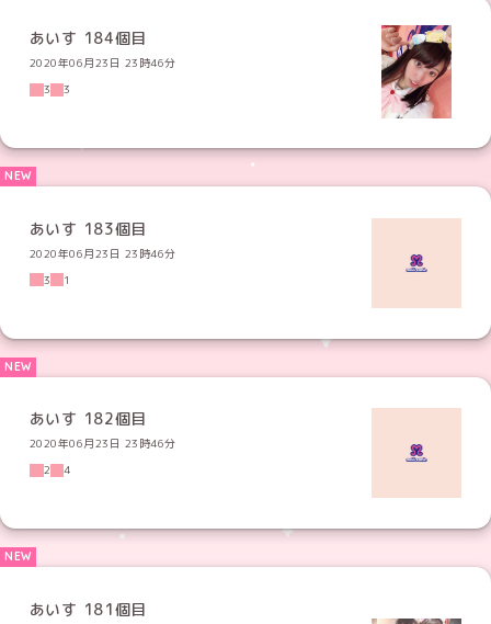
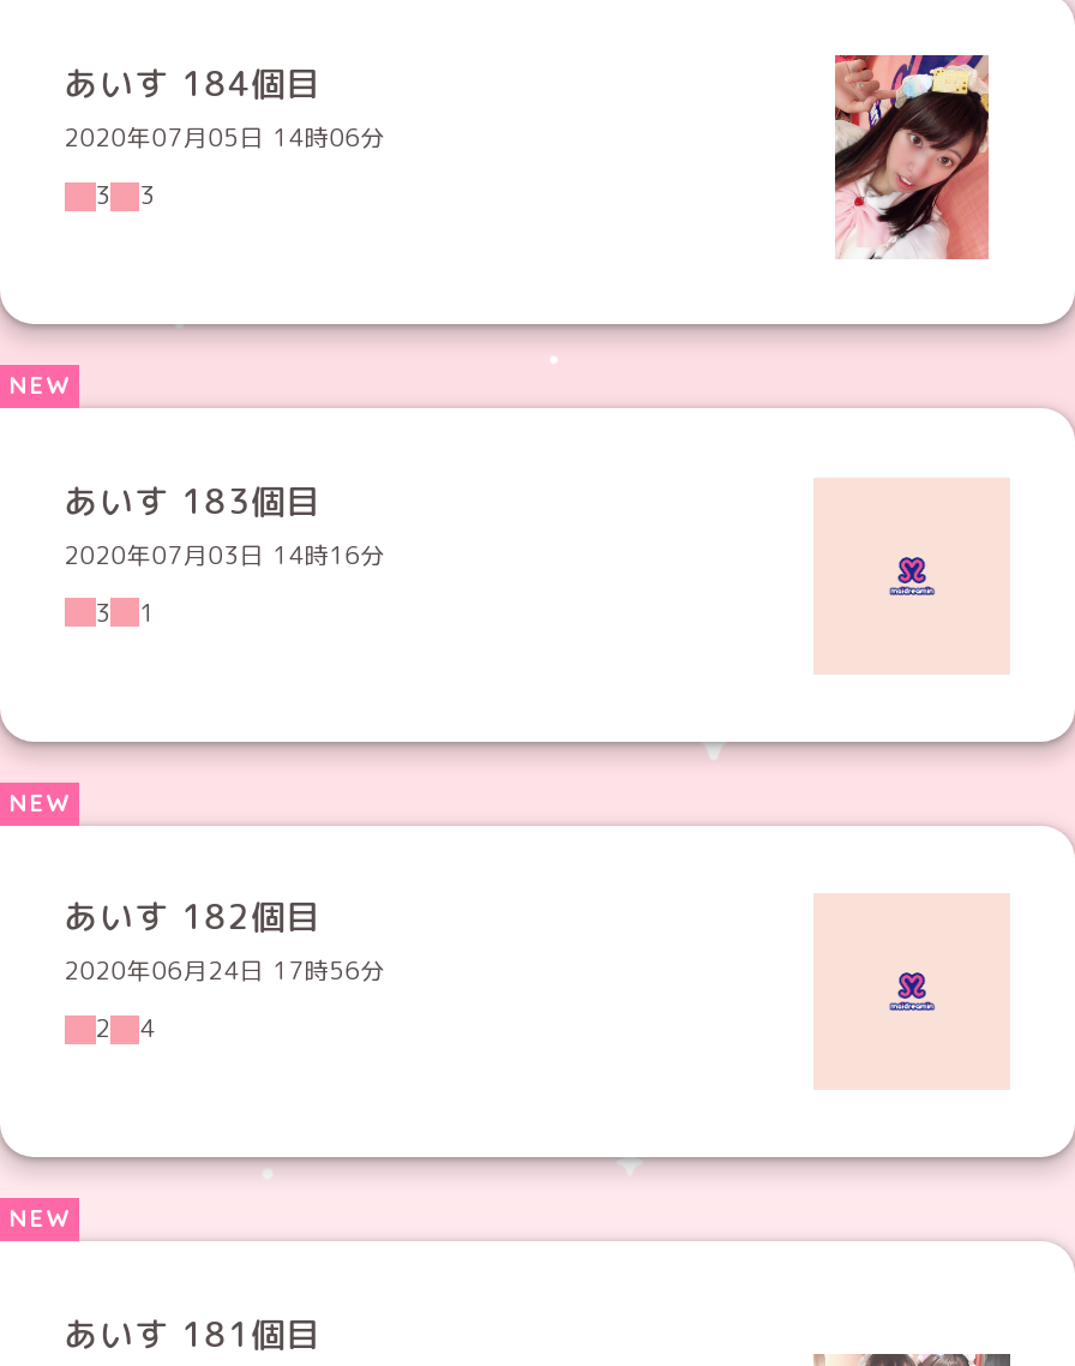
- 2020年06月23日 23時46分
+ 2020年07月05日 14時06分

- 2020年06月23日 23時46分
+ 2020年07月03日 14時16分

- 2020年06月23日 23時46分
+ 2020年06月24日 17時56分
